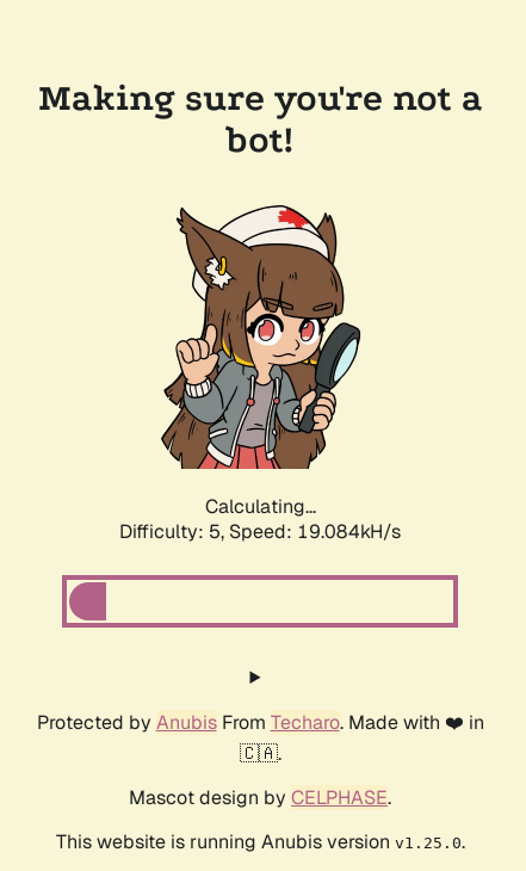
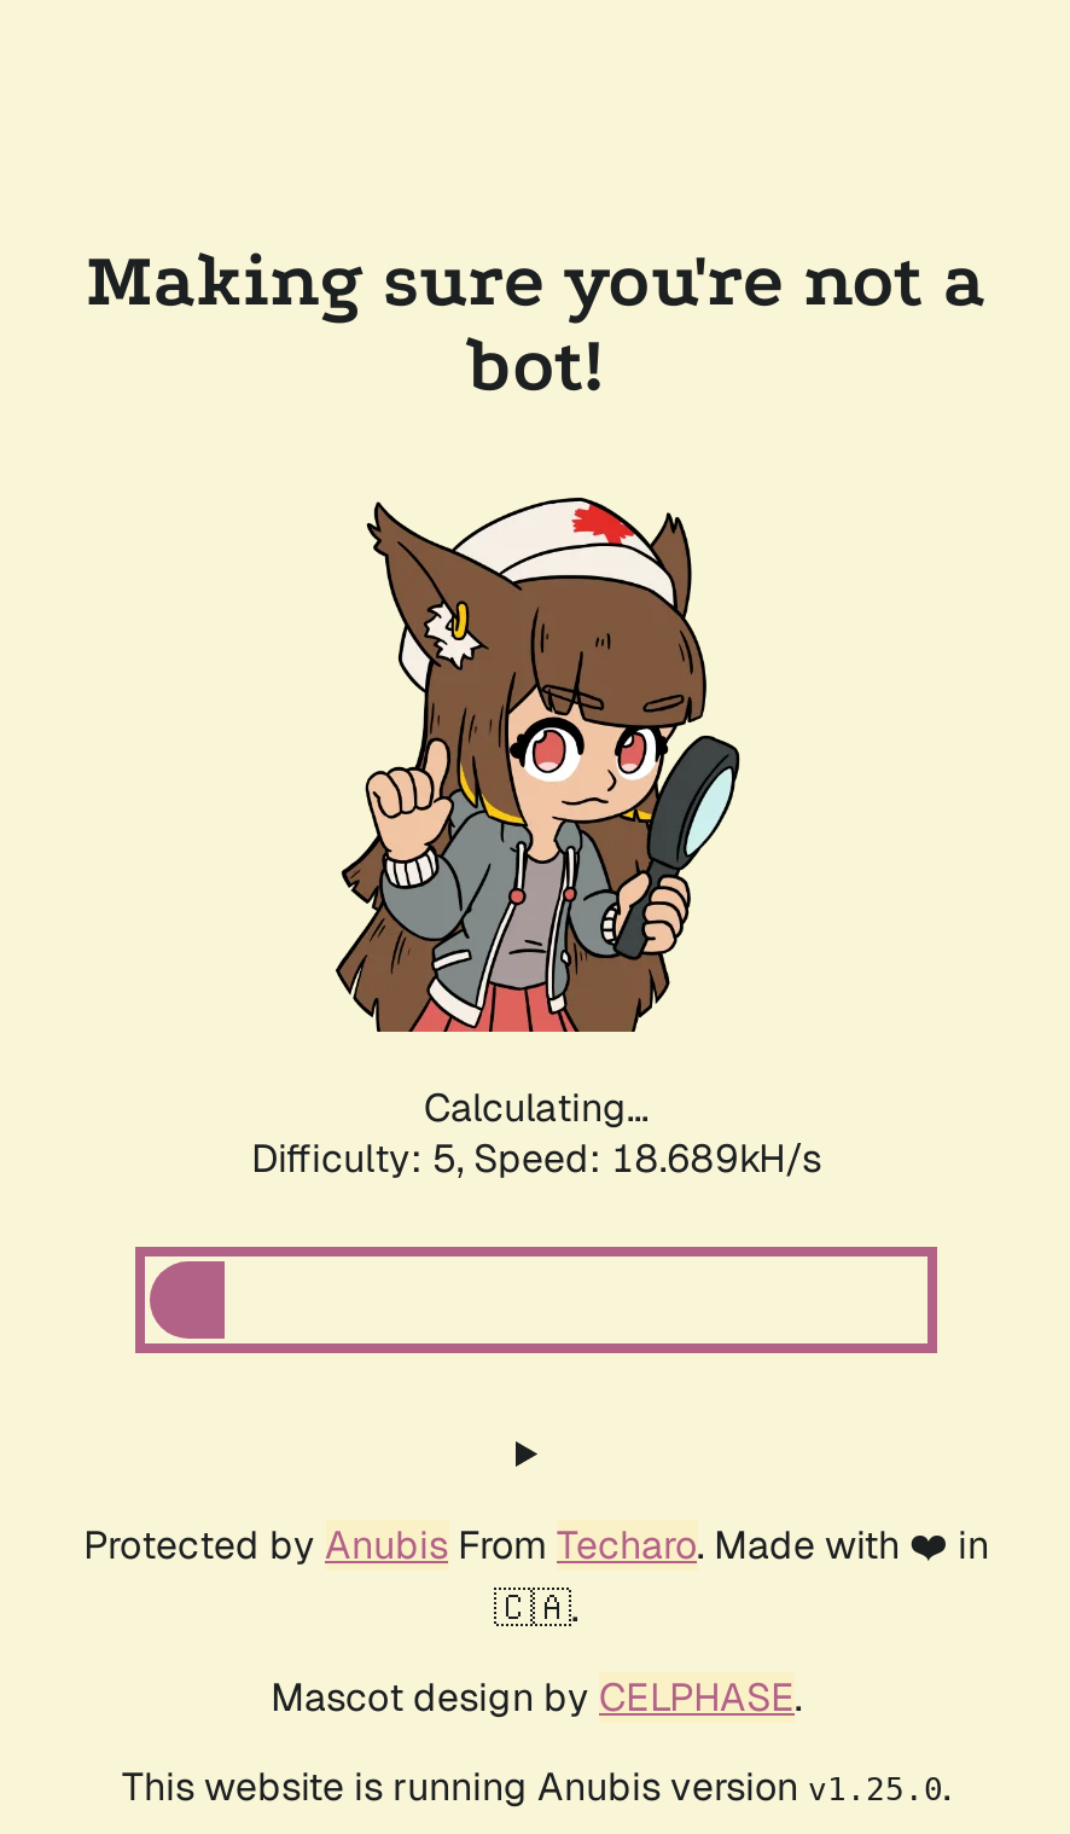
- Difficulty: 5, Speed: 19.084kH/s
+ Difficulty: 5, Speed: 18.689kH/s
